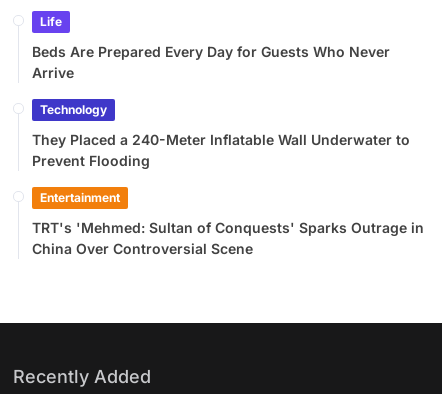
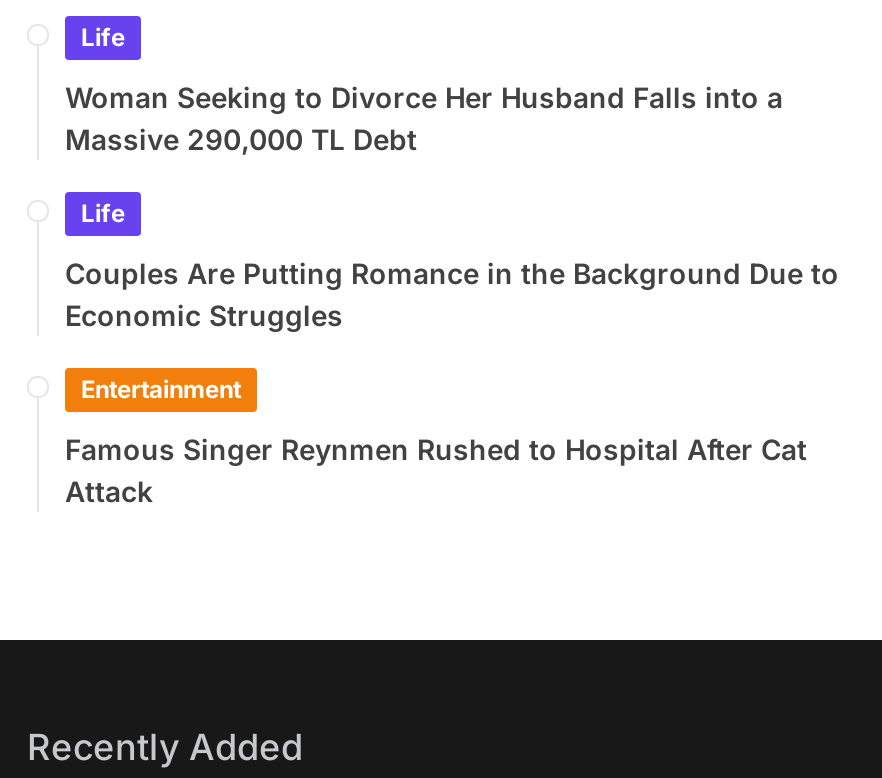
- Beds Are Prepared Every Day for Guests Who Never
- Arrive
+ Woman Seeking to Divorce Her Husband Falls into a
+ Massive 290,000 TL Debt

- Technology
+ Life

- They Placed a 240-Meter Inflatable Wall Underwater to
- Prevent Flooding
+ Couples Are Putting Romance in the Background Due to
+ Economic Struggles

- TRT's 'Mehmed: Sultan of Conquests' Sparks Outrage in
- China Over Controversial Scene
+ Famous Singer Reynmen Rushed to Hospital After Cat
+ Attack
